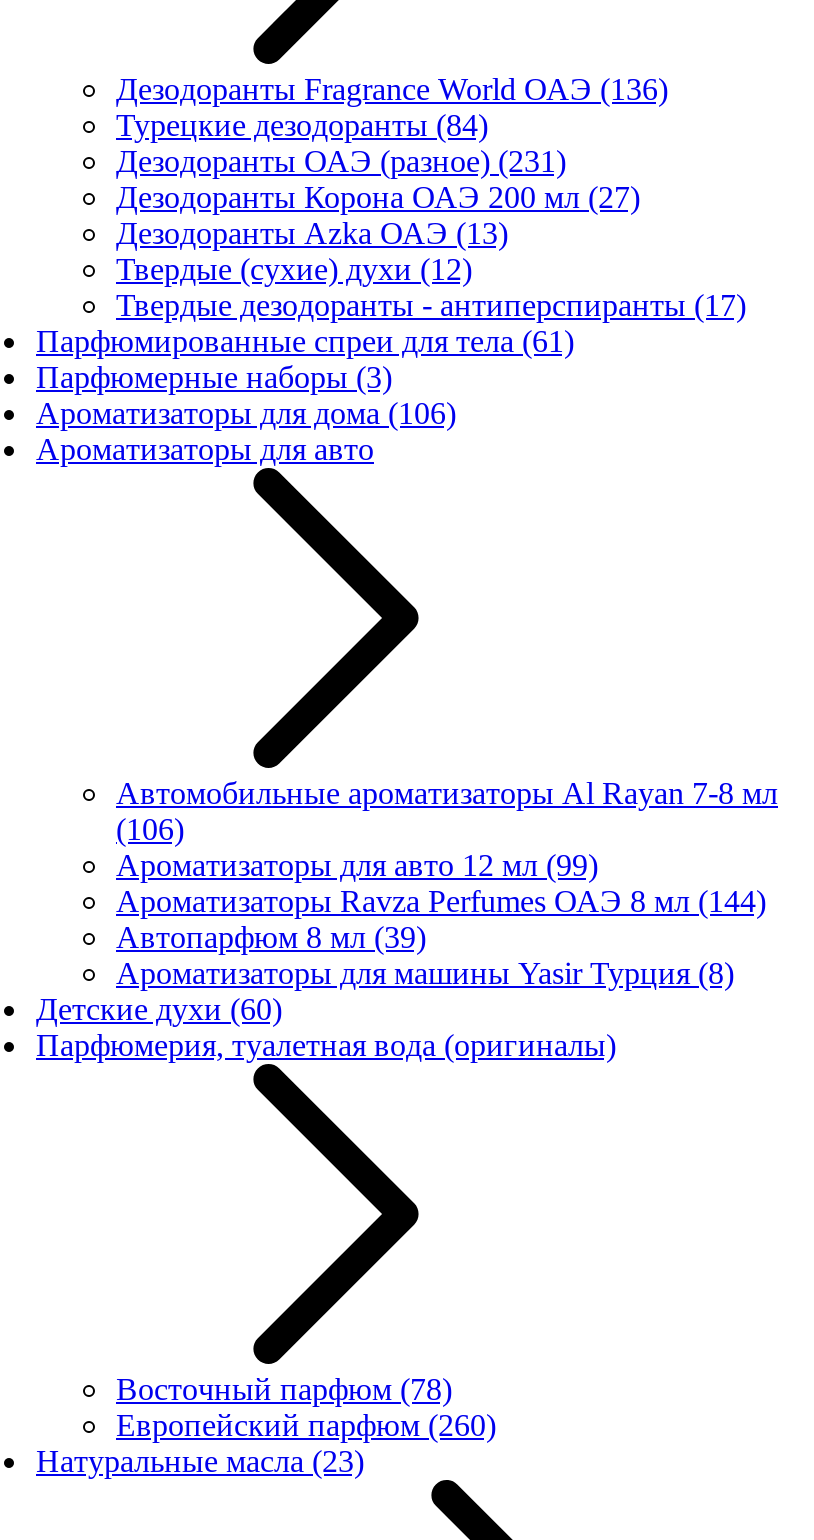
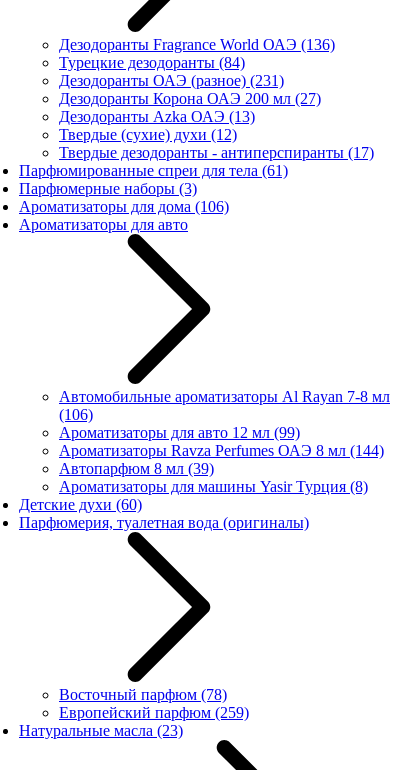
- Европейский парфюм (260)
+ Европейский парфюм (259)
